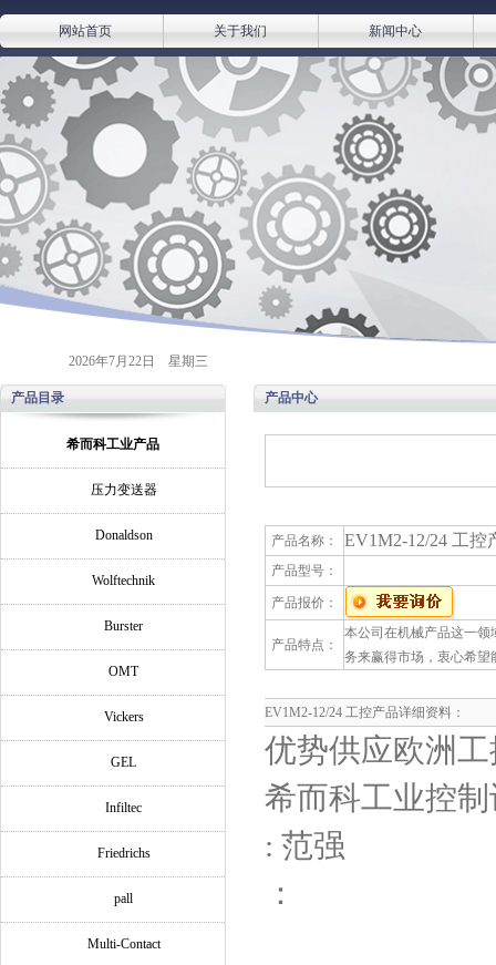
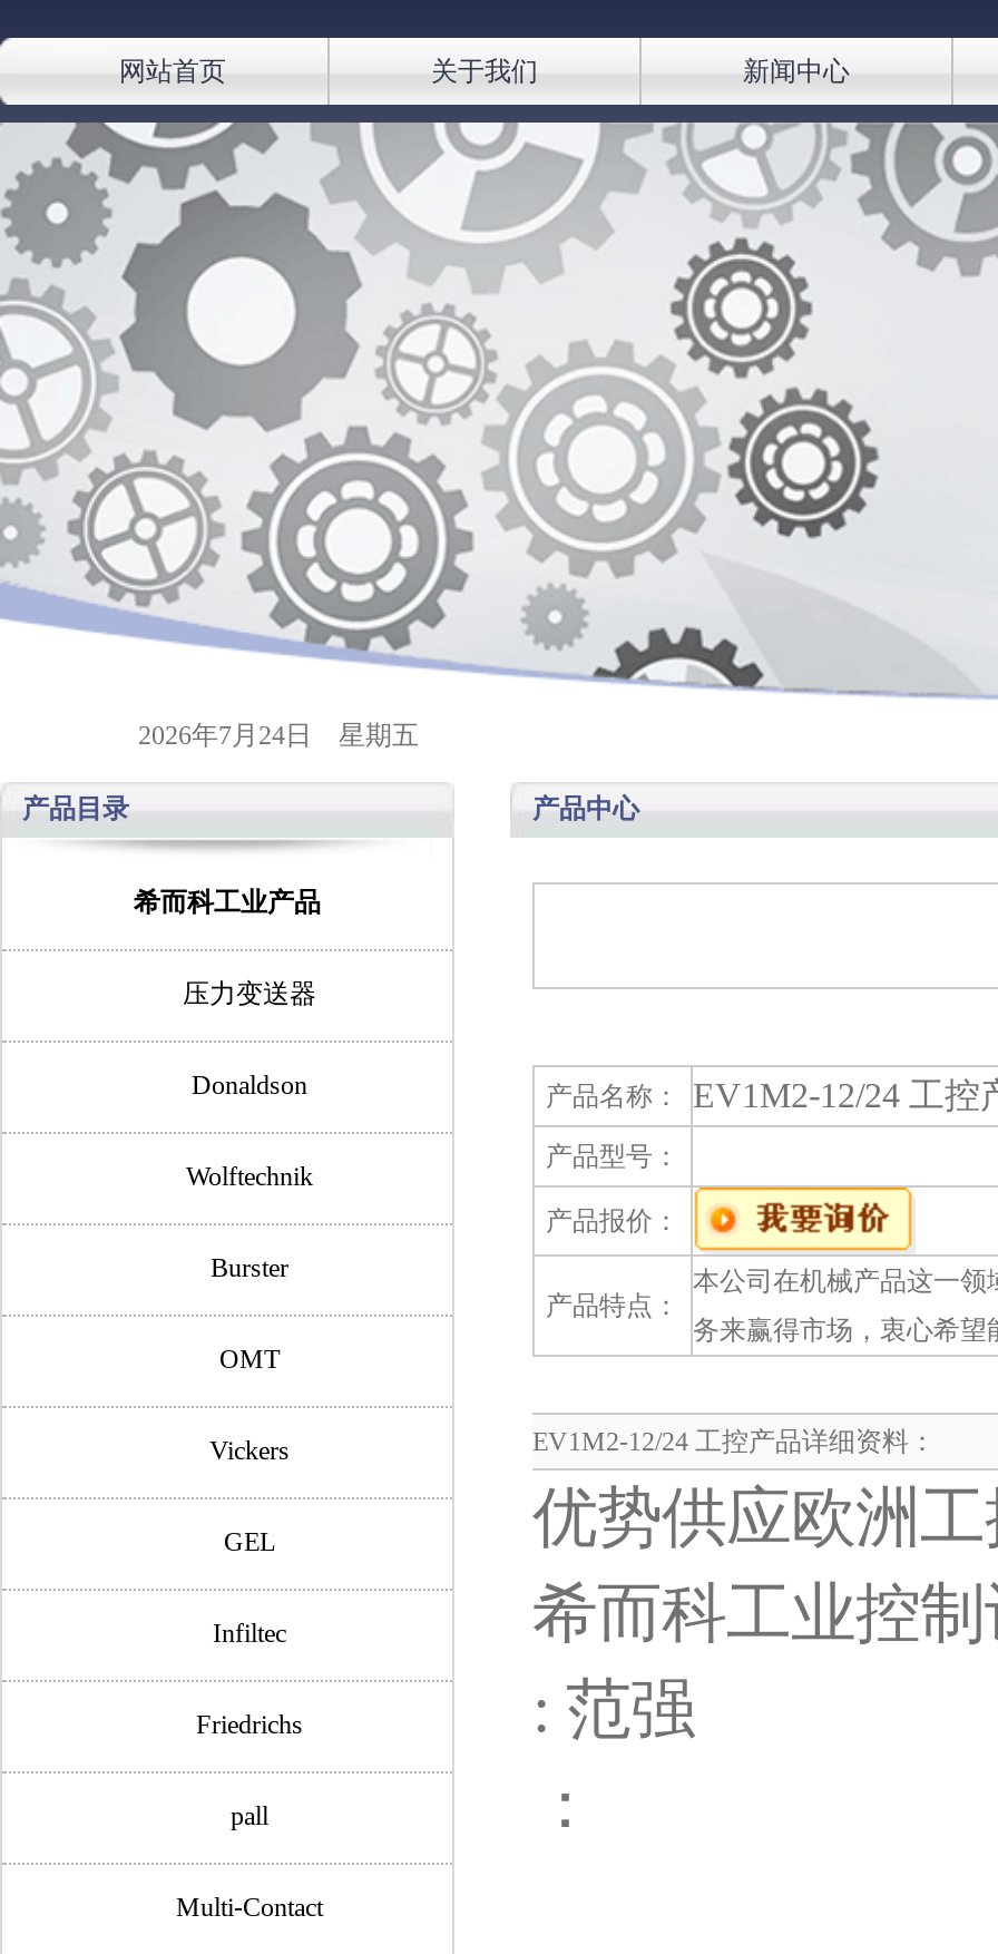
- 2026年7月22日 星期三
+ 2026年7月24日 星期五
